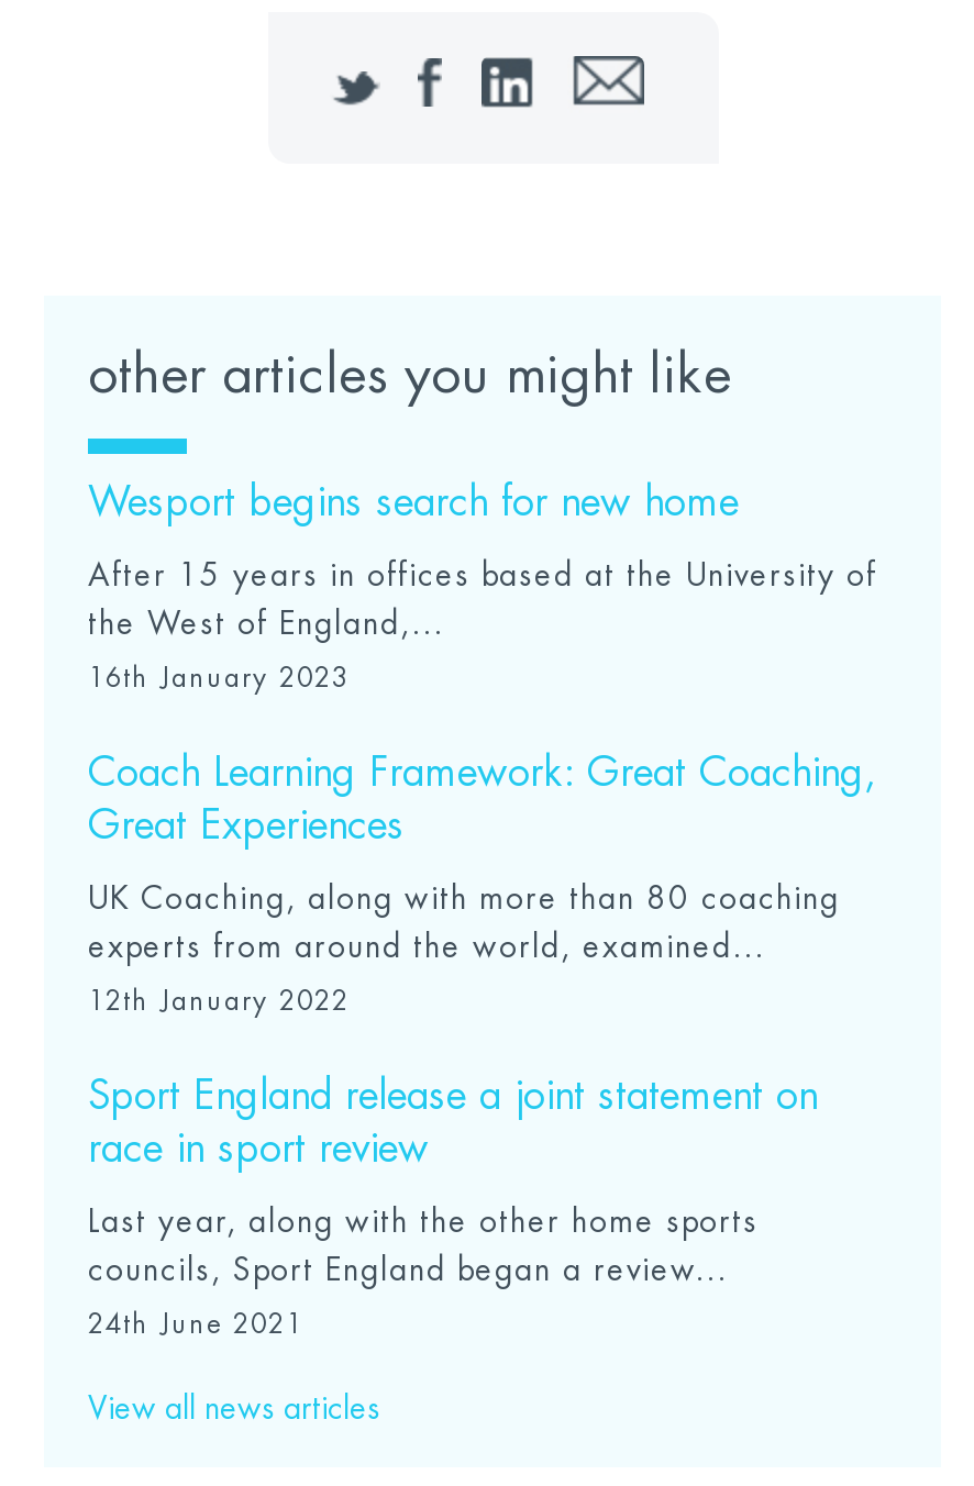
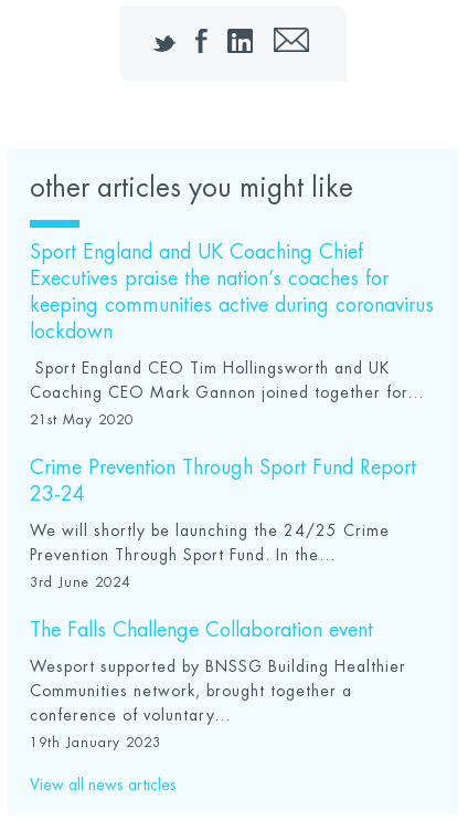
- Wesport begins search for new home
- After 15 years in offices based at the University of
- the West of England,...
- 16th January 2023
- Coach Learning Framework: Great Coaching,
- Great Experiences
- UK Coaching, along with more than 80 coaching
- experts from around the world, examined...
- 12th January 2022
- Sport England release a joint statement on
- race in sport review
- Last year, along with the other home sports
- councils, Sport England began a review...
- 24th June 2021
+ Sport England and UK Coaching Chief
+ Executives praise the nation’s coaches for
+ keeping communities active during coronavirus
+ lockdown
+ Sport England CEO Tim Hollingsworth and UK
+ Coaching CEO Mark Gannon joined together for...
+ 21st May 2020
+ Crime Prevention Through Sport Fund Report
+ 23-24
+ We will shortly be launching the 24/25 Crime
+ Prevention Through Sport Fund. In the...
+ 3rd June 2024
+ The Falls Challenge Collaboration event
+ Wesport supported by BNSSG Building Healthier
+ Communities network, brought together a
+ conference of voluntary...
+ 19th January 2023
